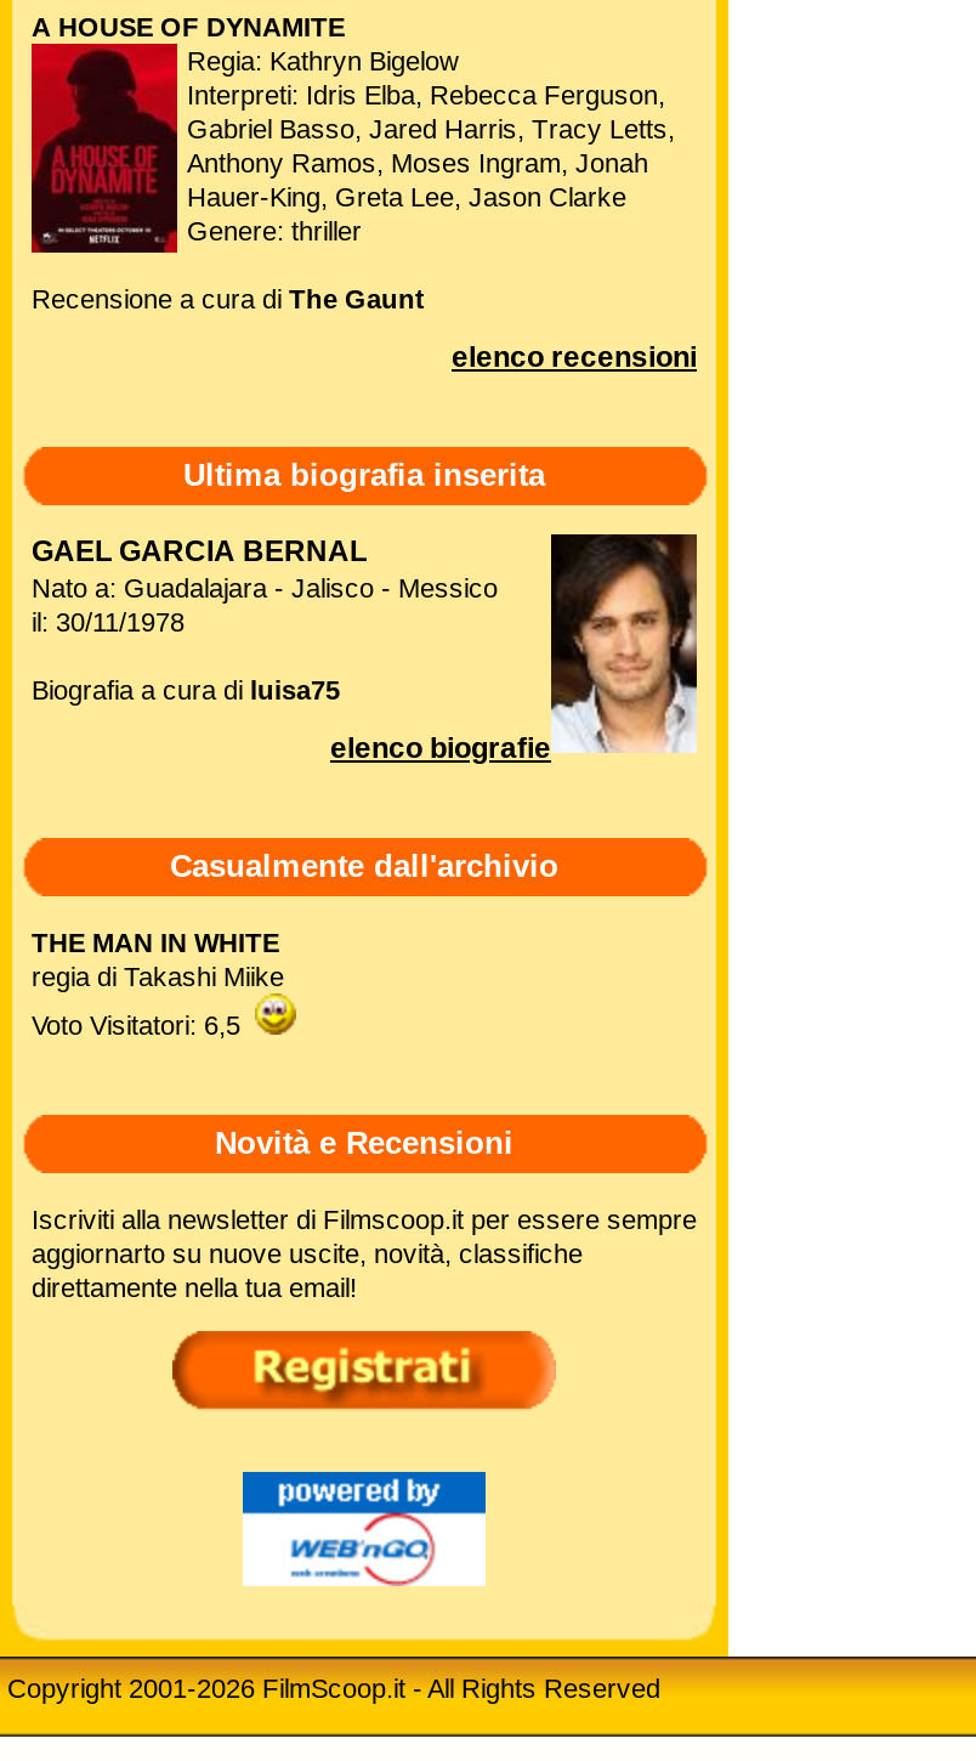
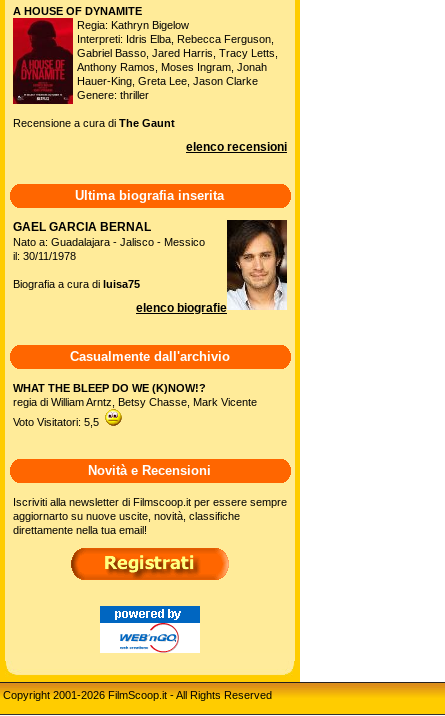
- THE MAN IN WHITE
- regia di Takashi Miike
+ WHAT THE BLEEP DO WE (K)NOW!?
+ regia di William Arntz, Betsy Chasse, Mark Vicente

- Voto Visitatori: 6,5
+ Voto Visitatori: 5,5
